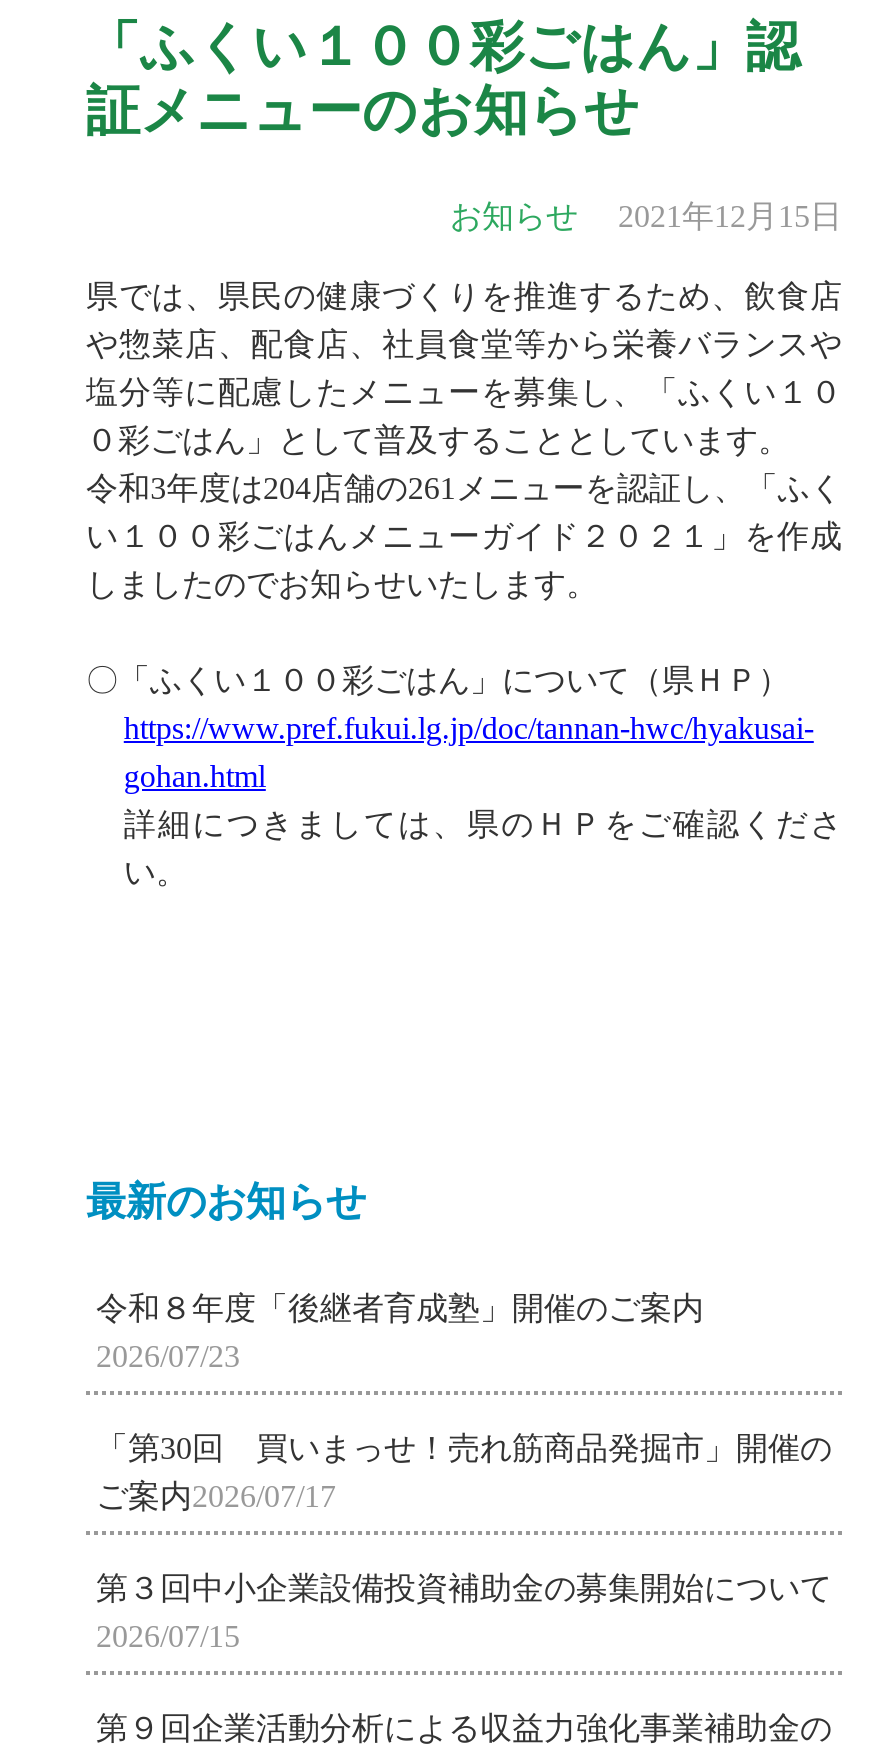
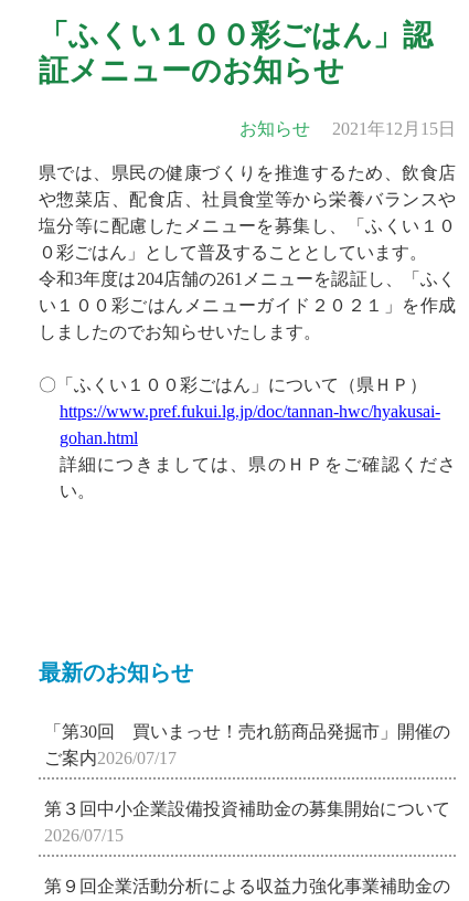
- 令和８年度「後継者育成塾」開催のご案内
- 2026/07/23
